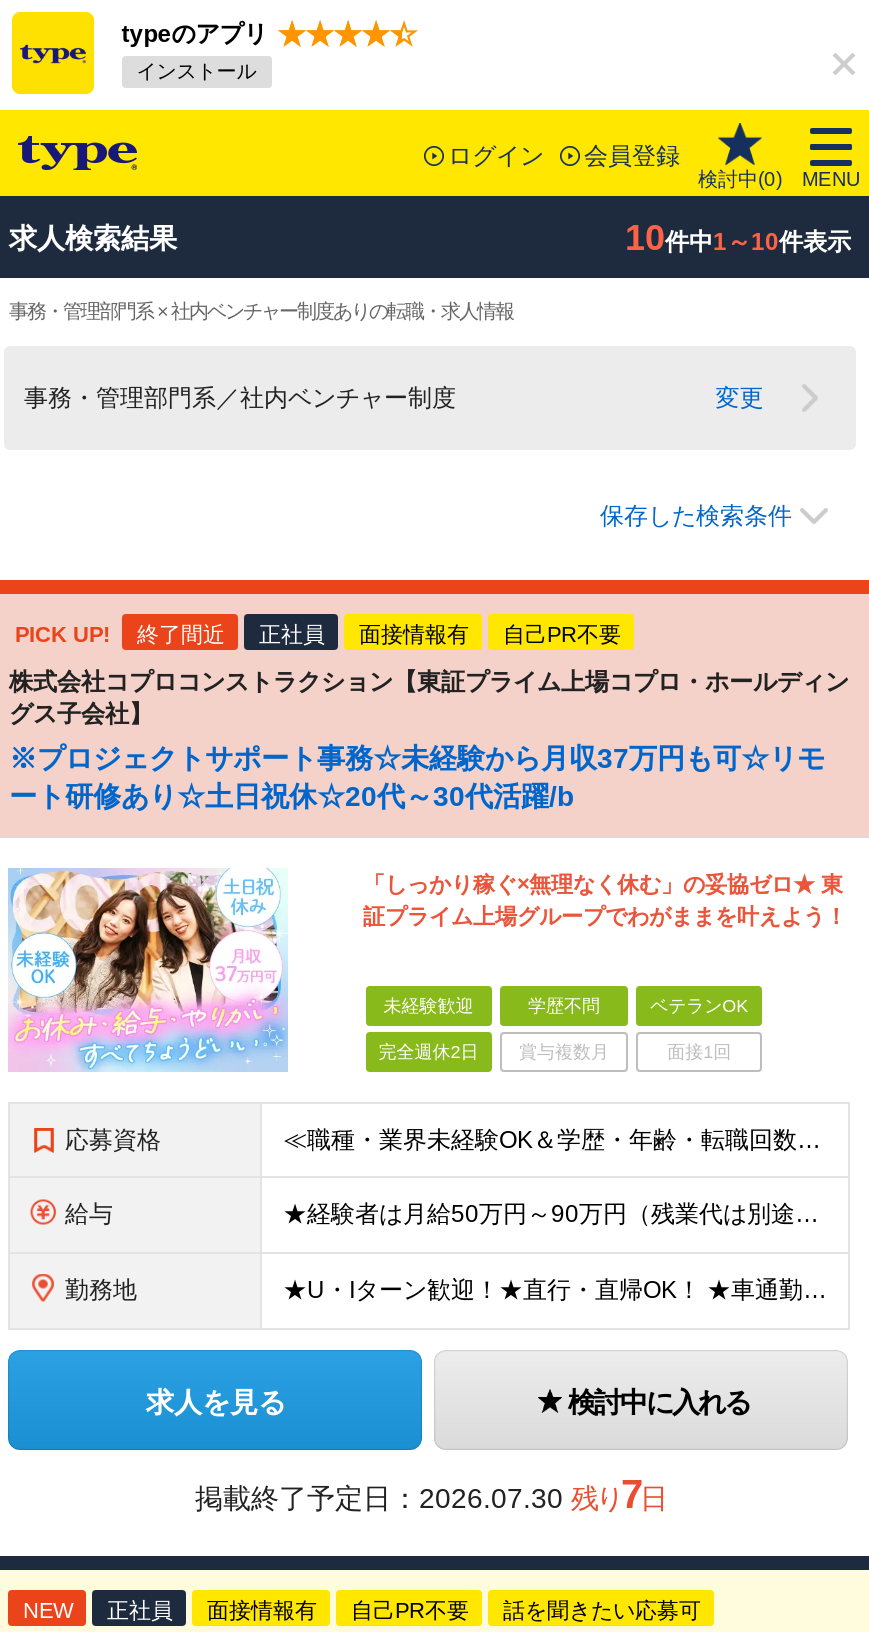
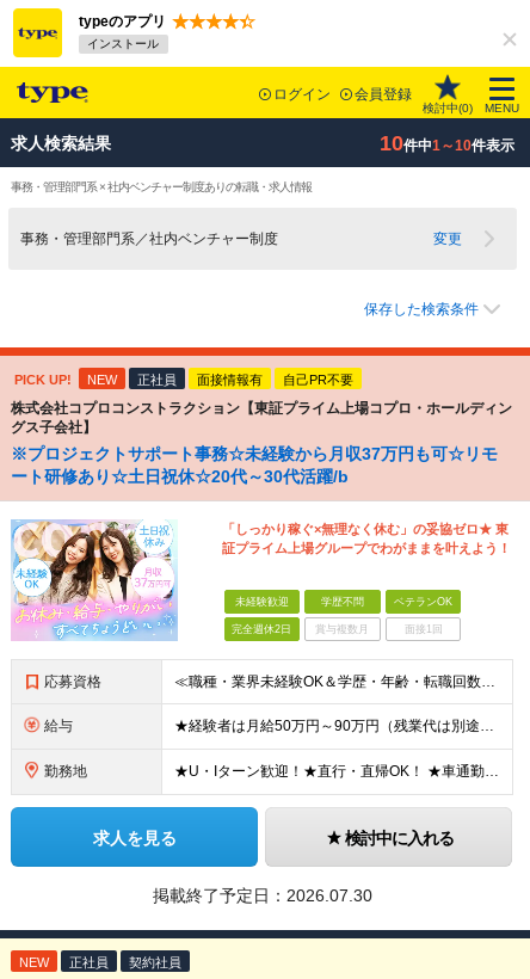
- 終了間近
+ NEW

- 掲載終了予定日：2026.07.30 残り7日
+ 掲載終了予定日：2026.07.30

- 面接情報有
- 自己PR不要
- 話を聞きたい応募可
+ 契約社員
